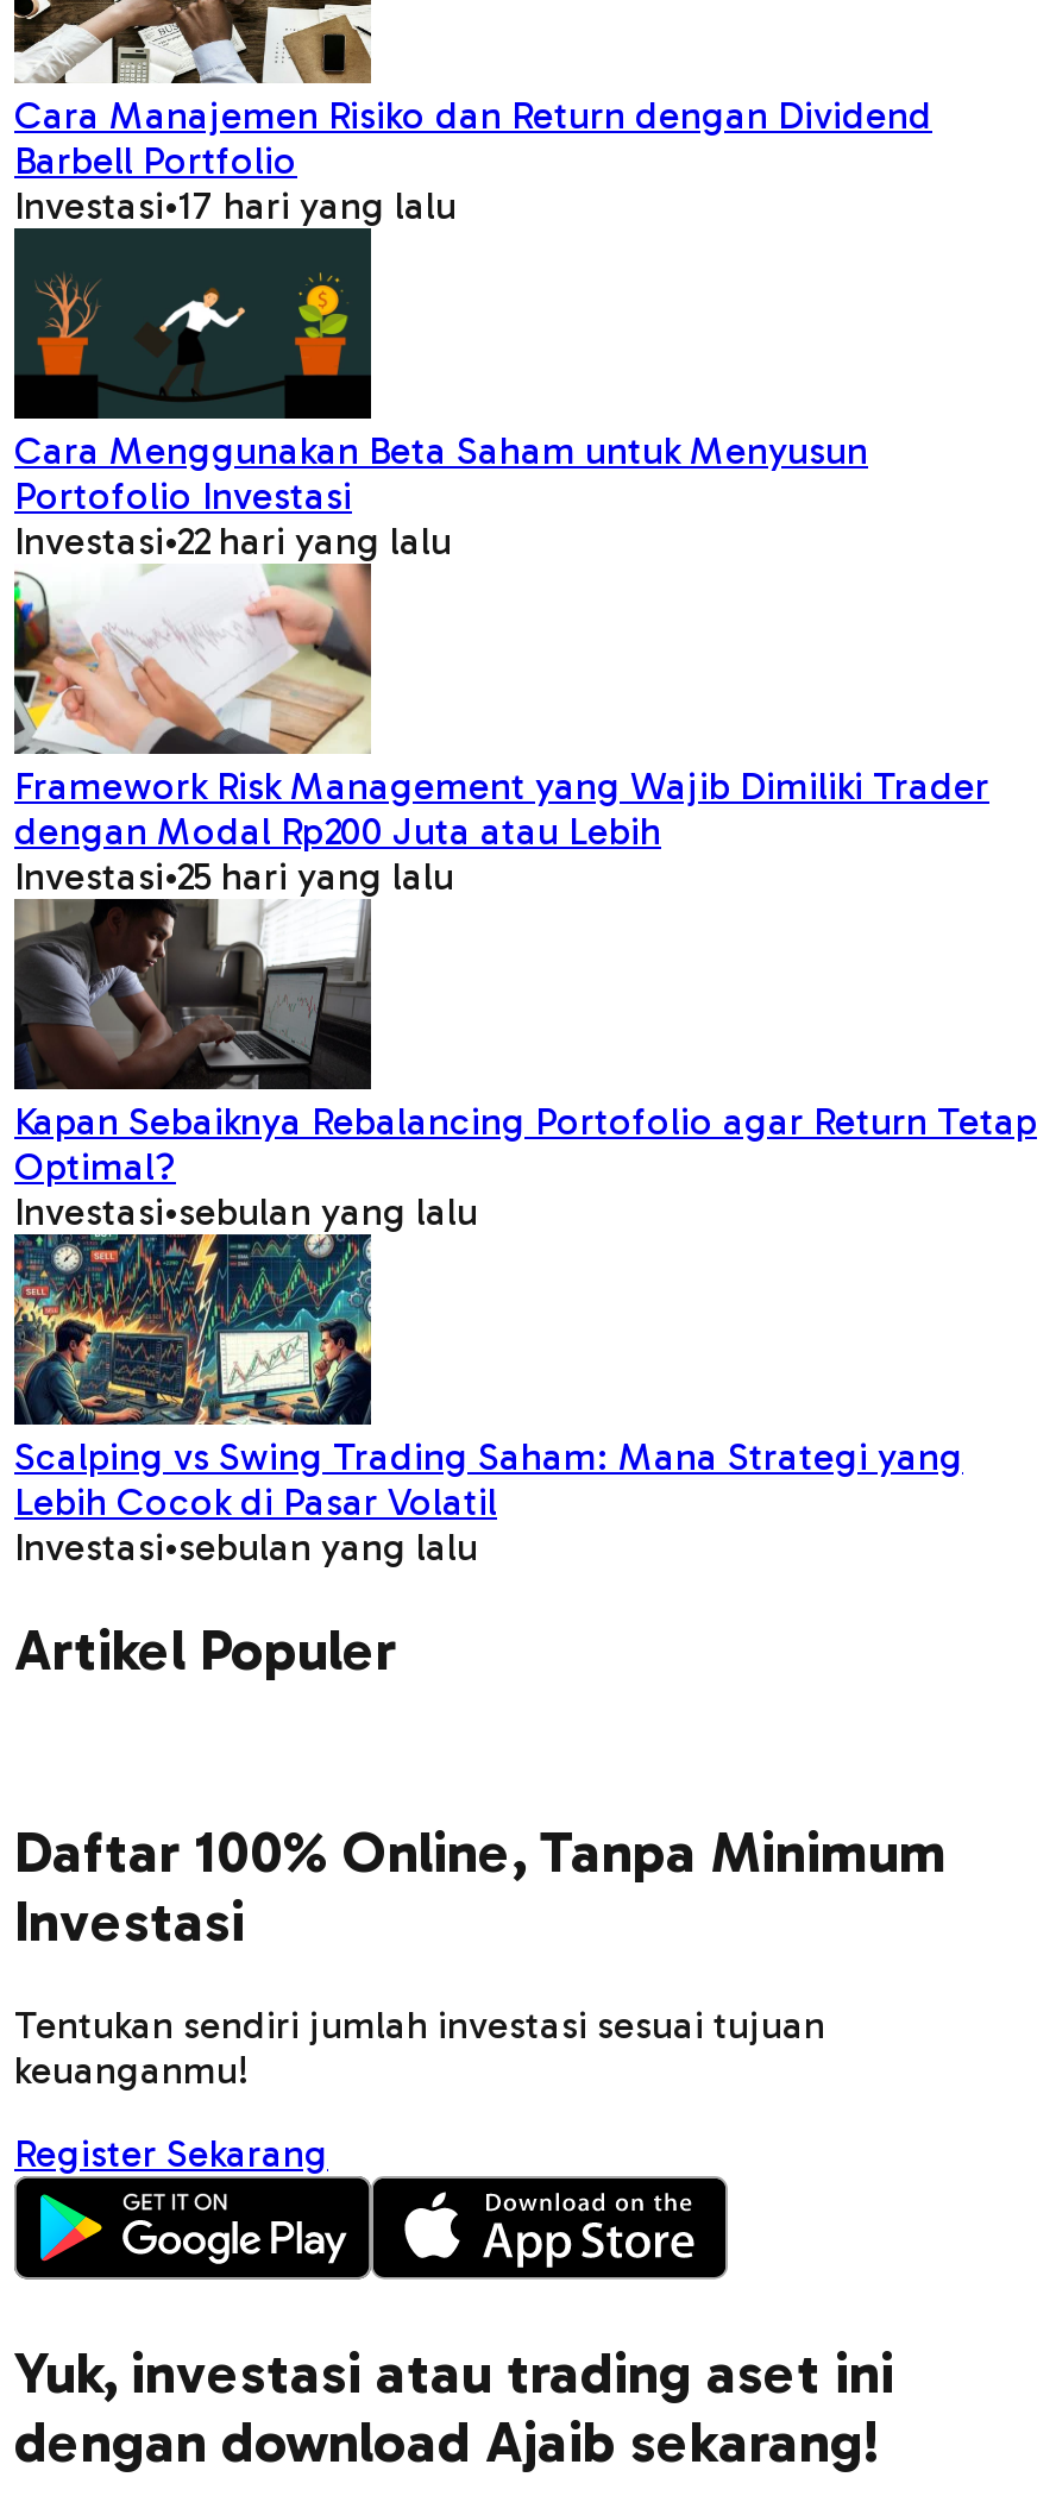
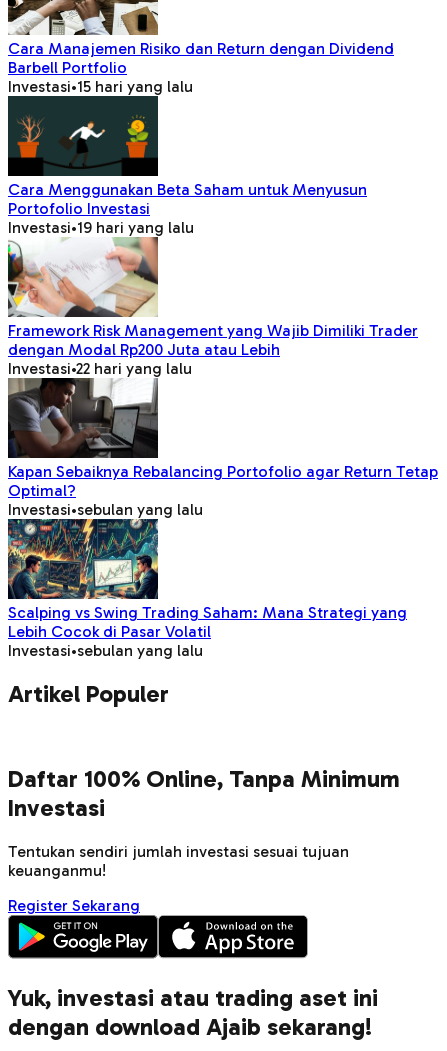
- Investasi•17 hari yang lalu
+ Investasi•15 hari yang lalu

moved down: Investasi•22 hari yang lalu

+ Investasi•19 hari yang lalu

- Investasi•25 hari yang lalu
